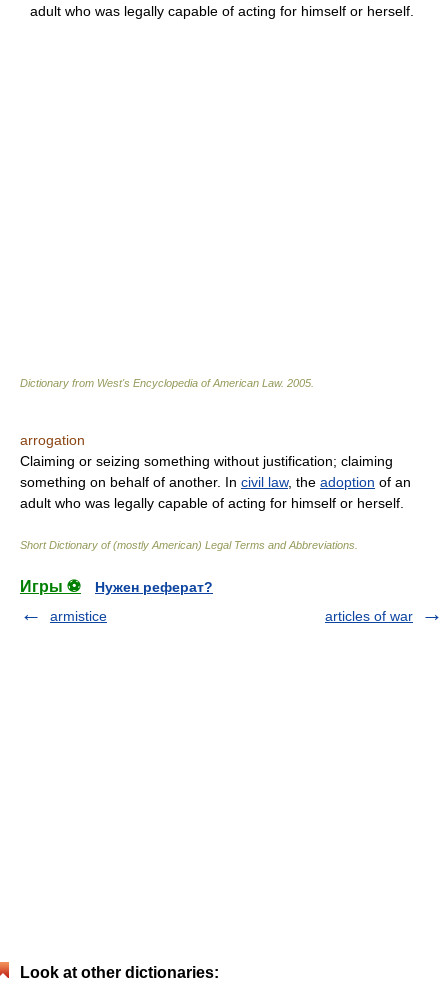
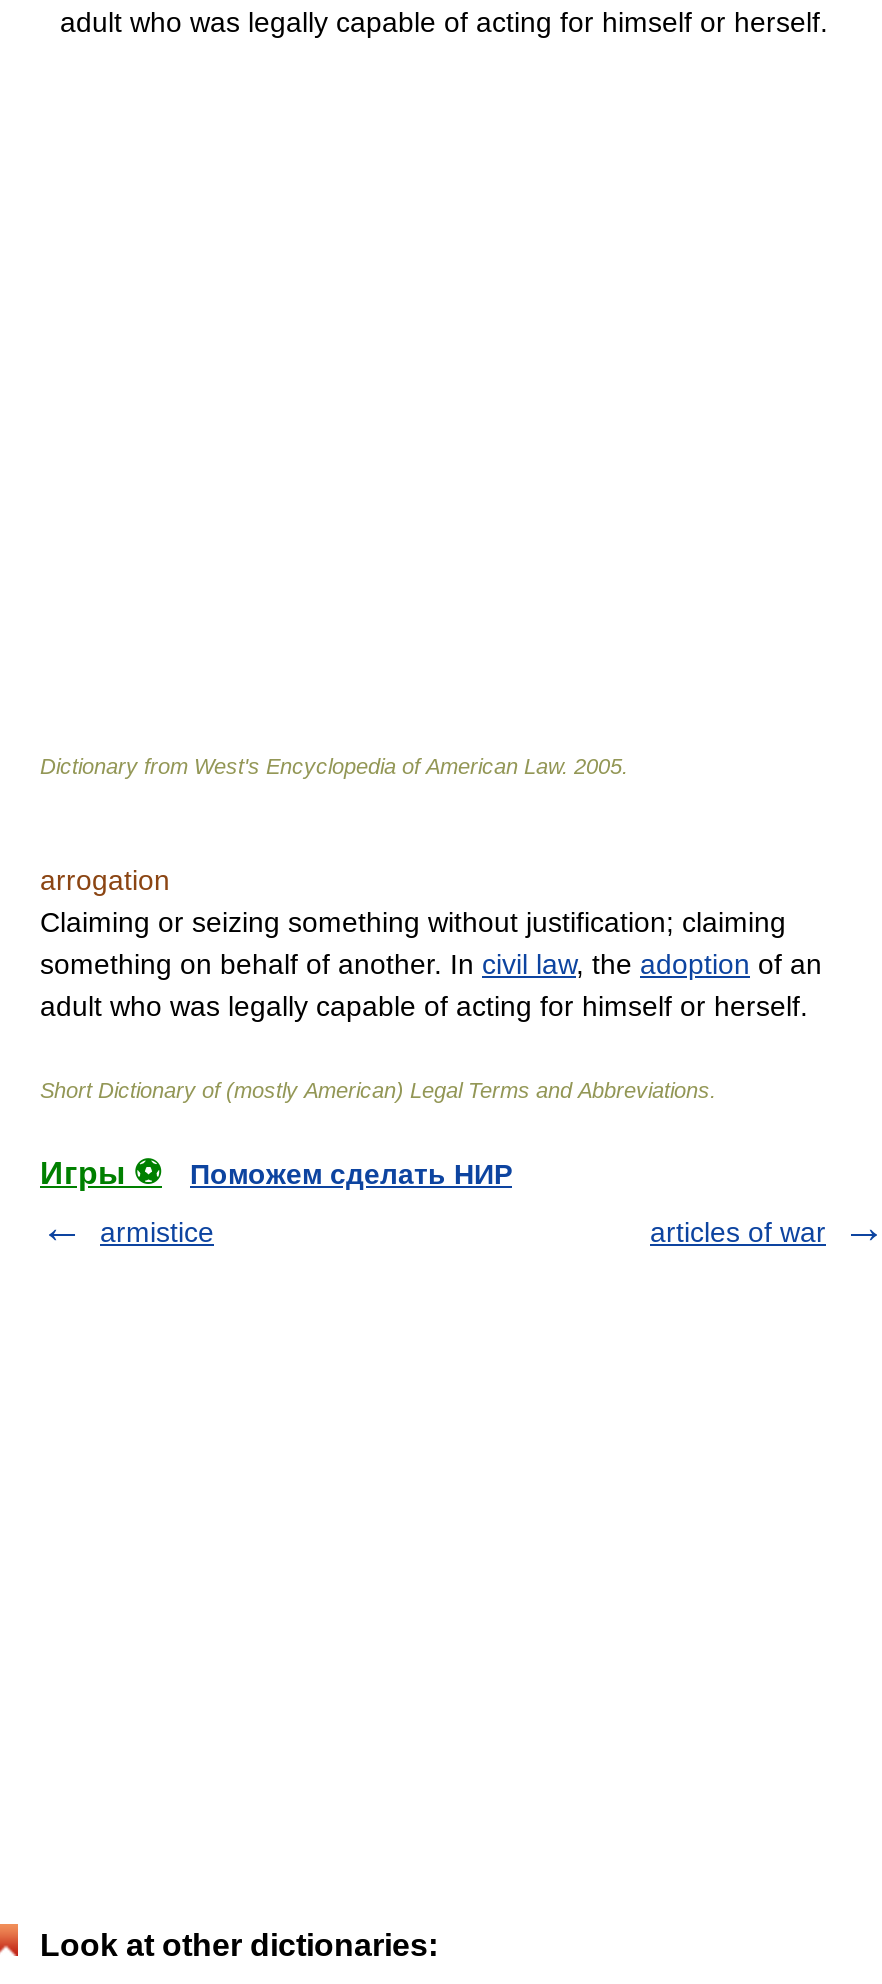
- Нужен реферат?
+ Поможем сделать НИР
